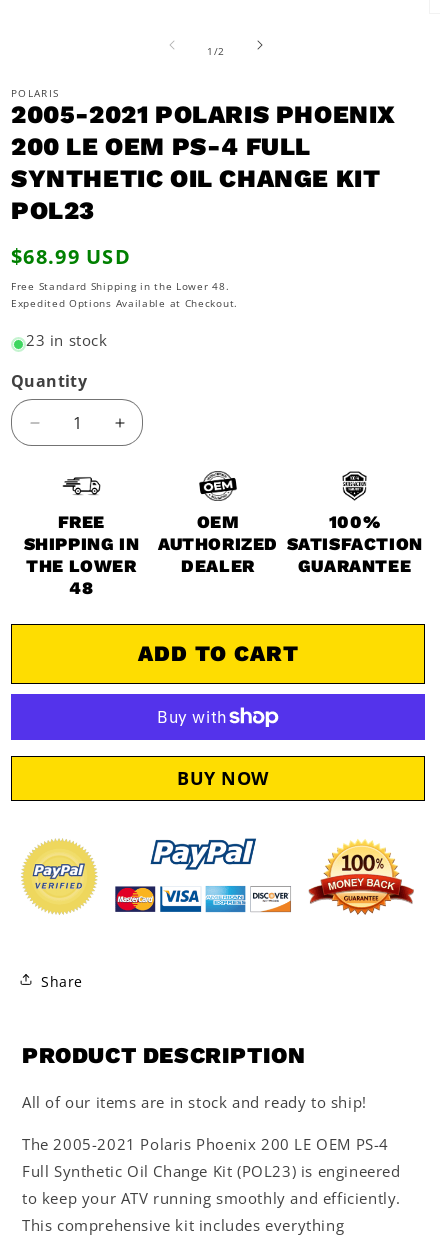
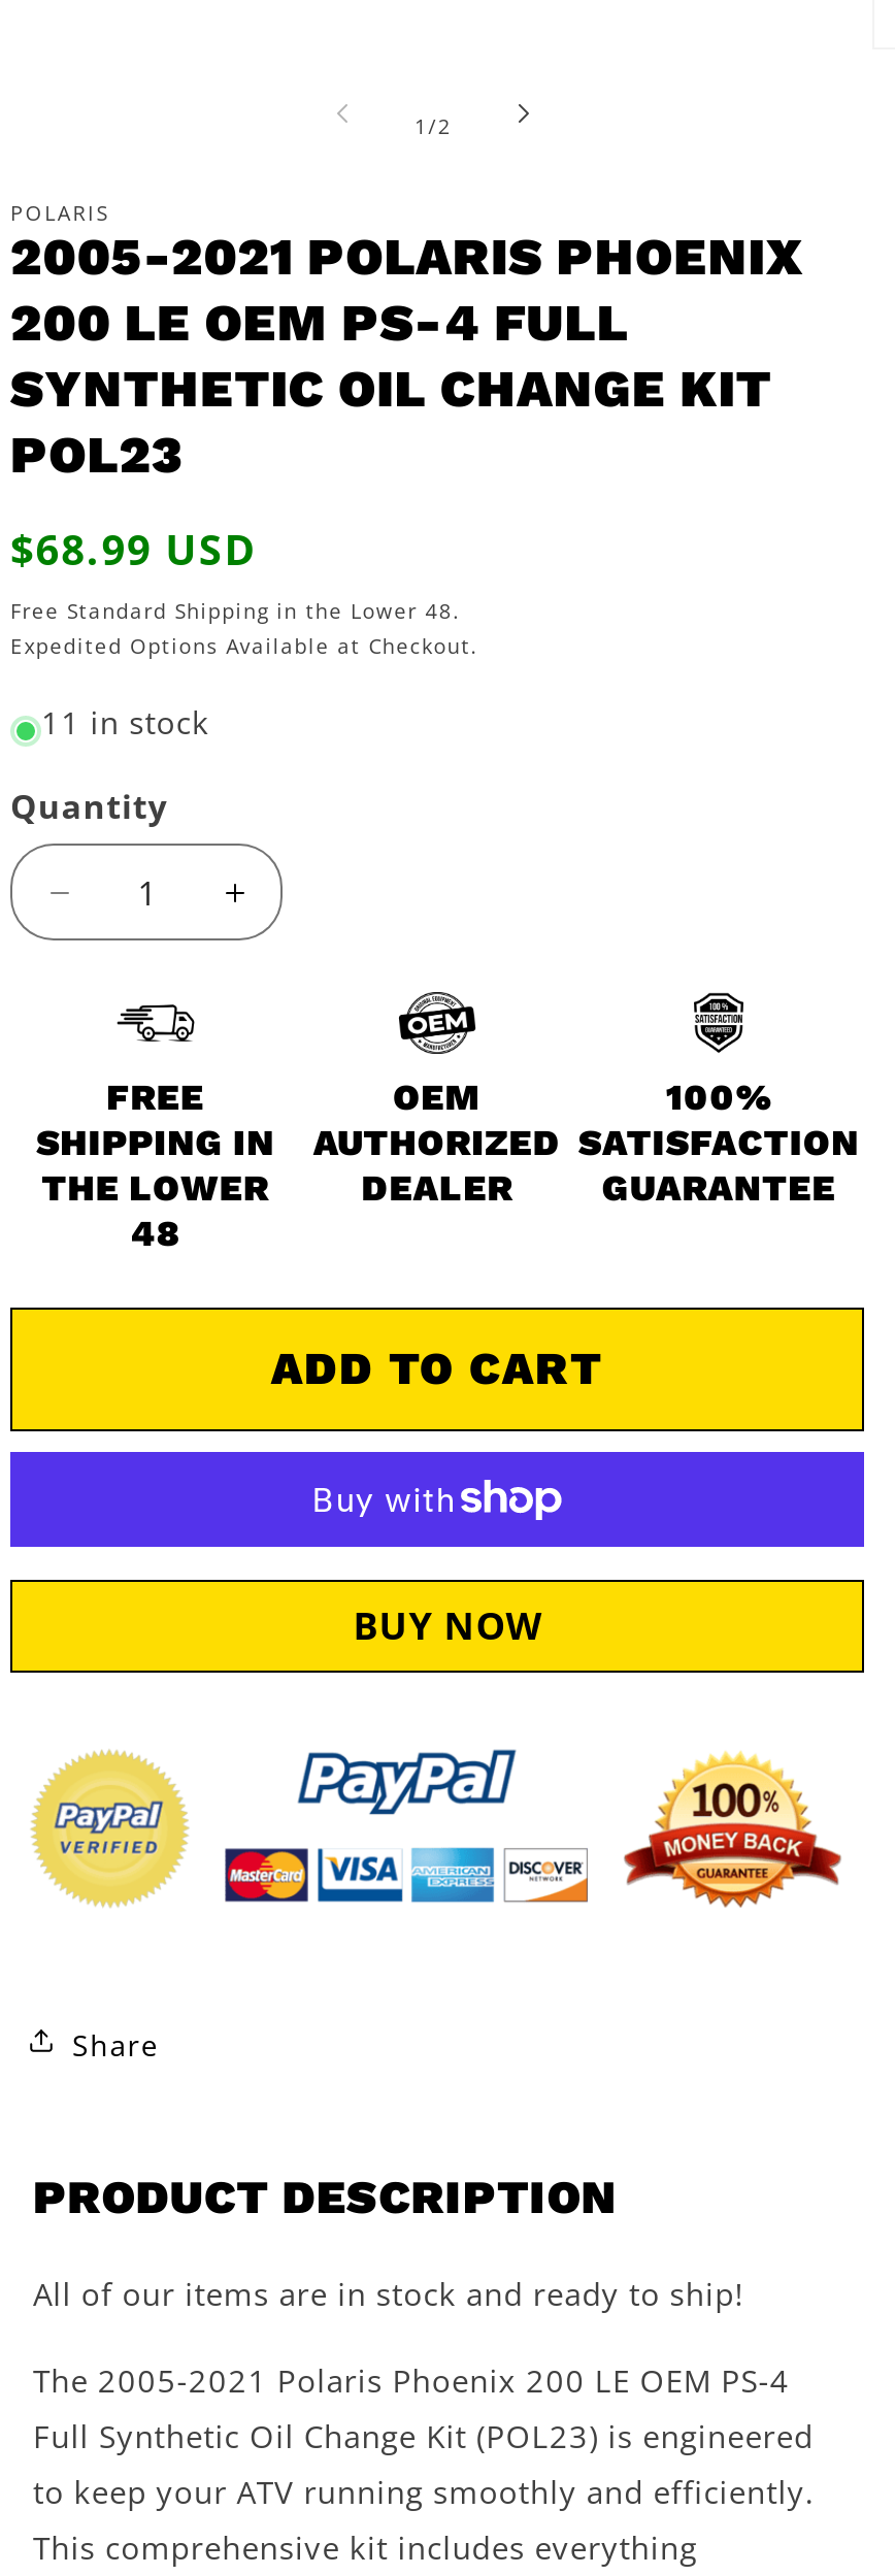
- 23 in stock
+ 11 in stock
